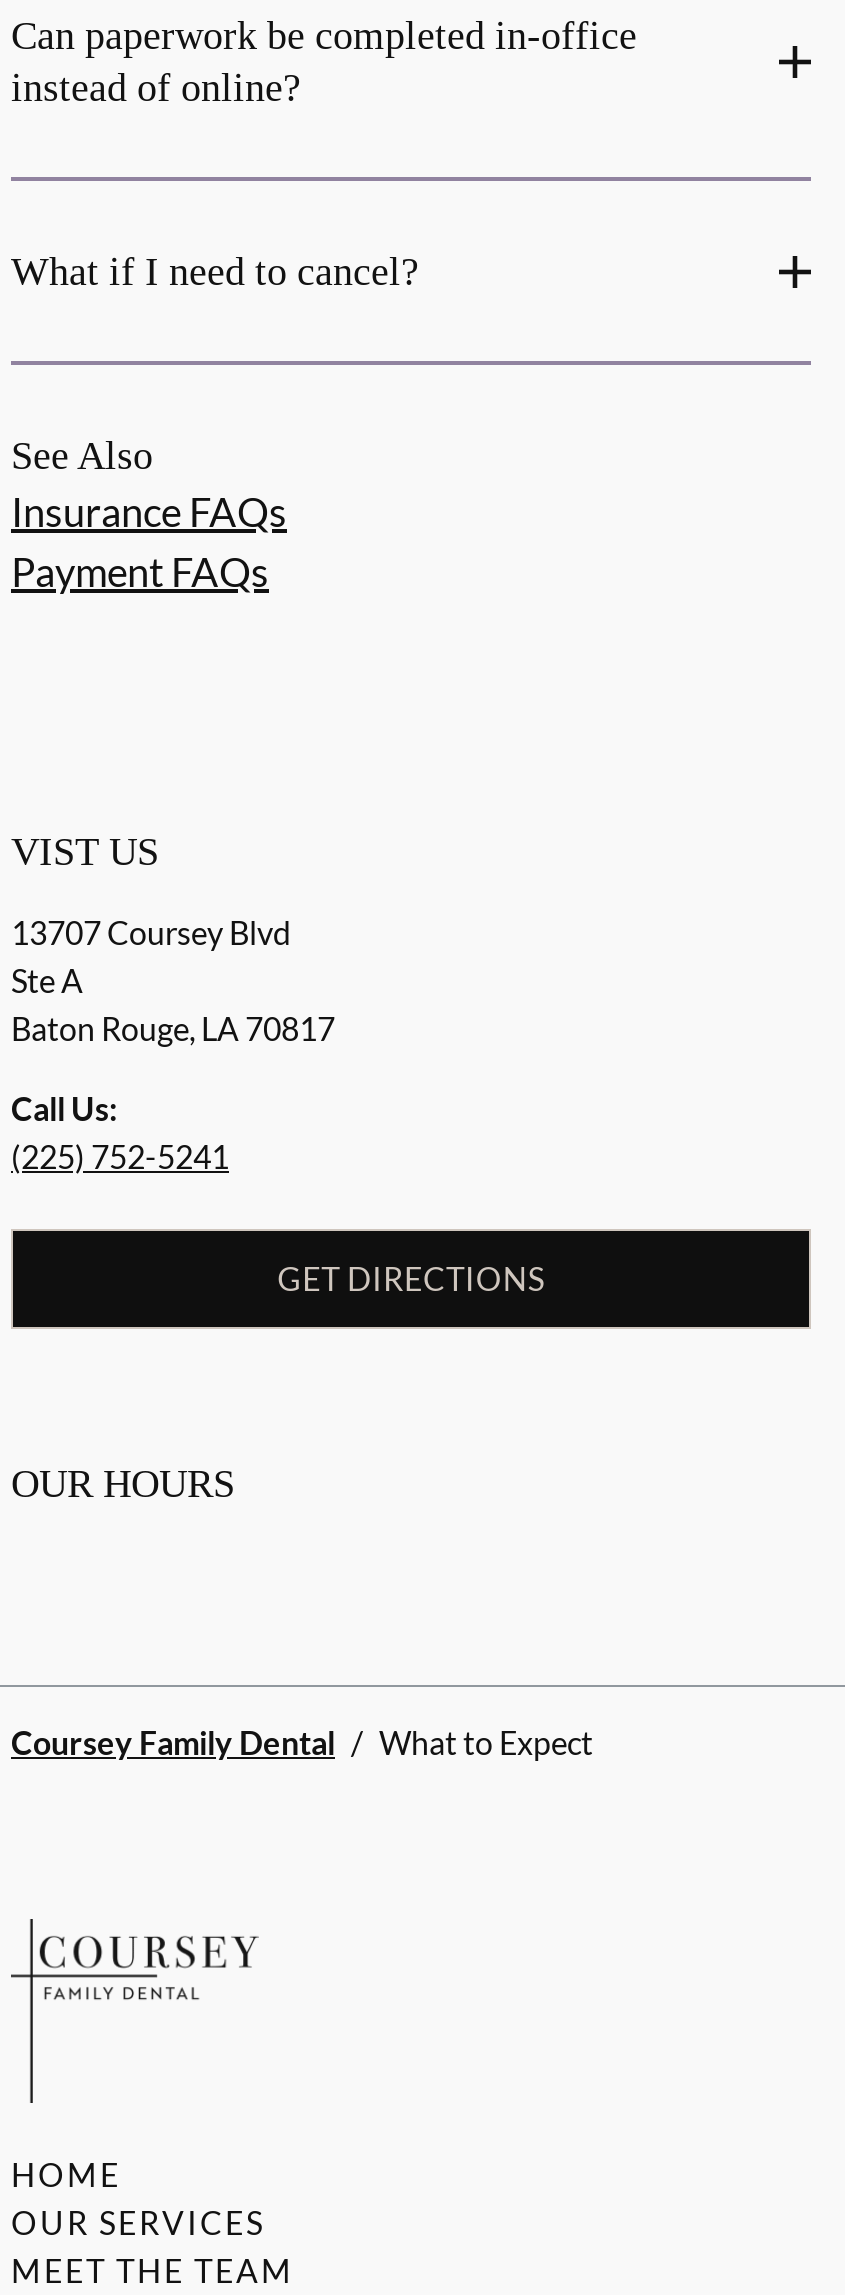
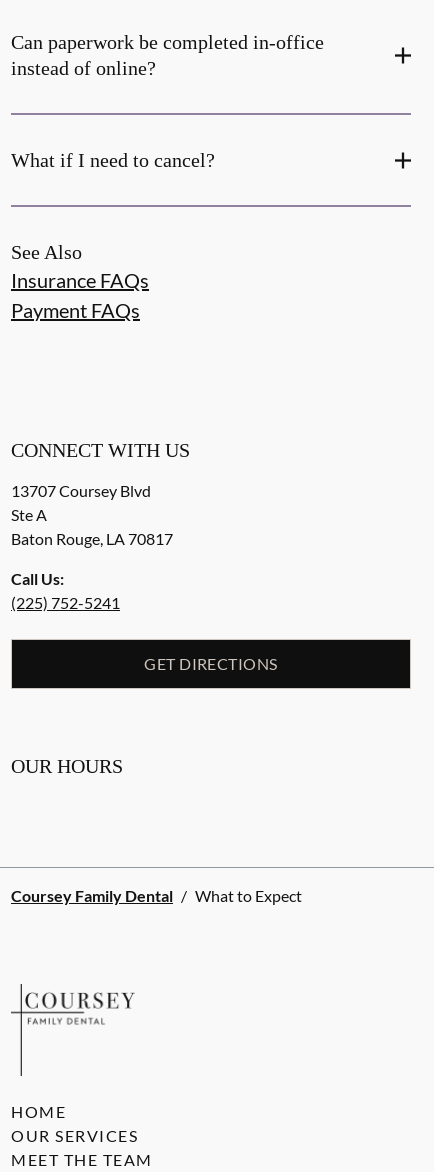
- VIST US
+ CONNECT WITH US
